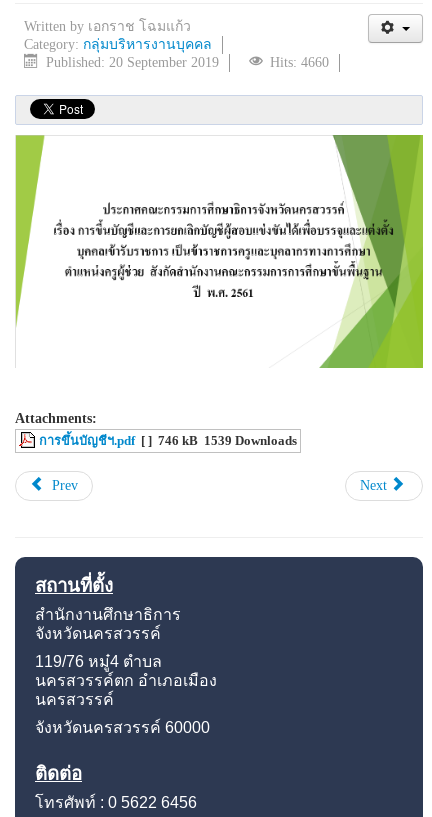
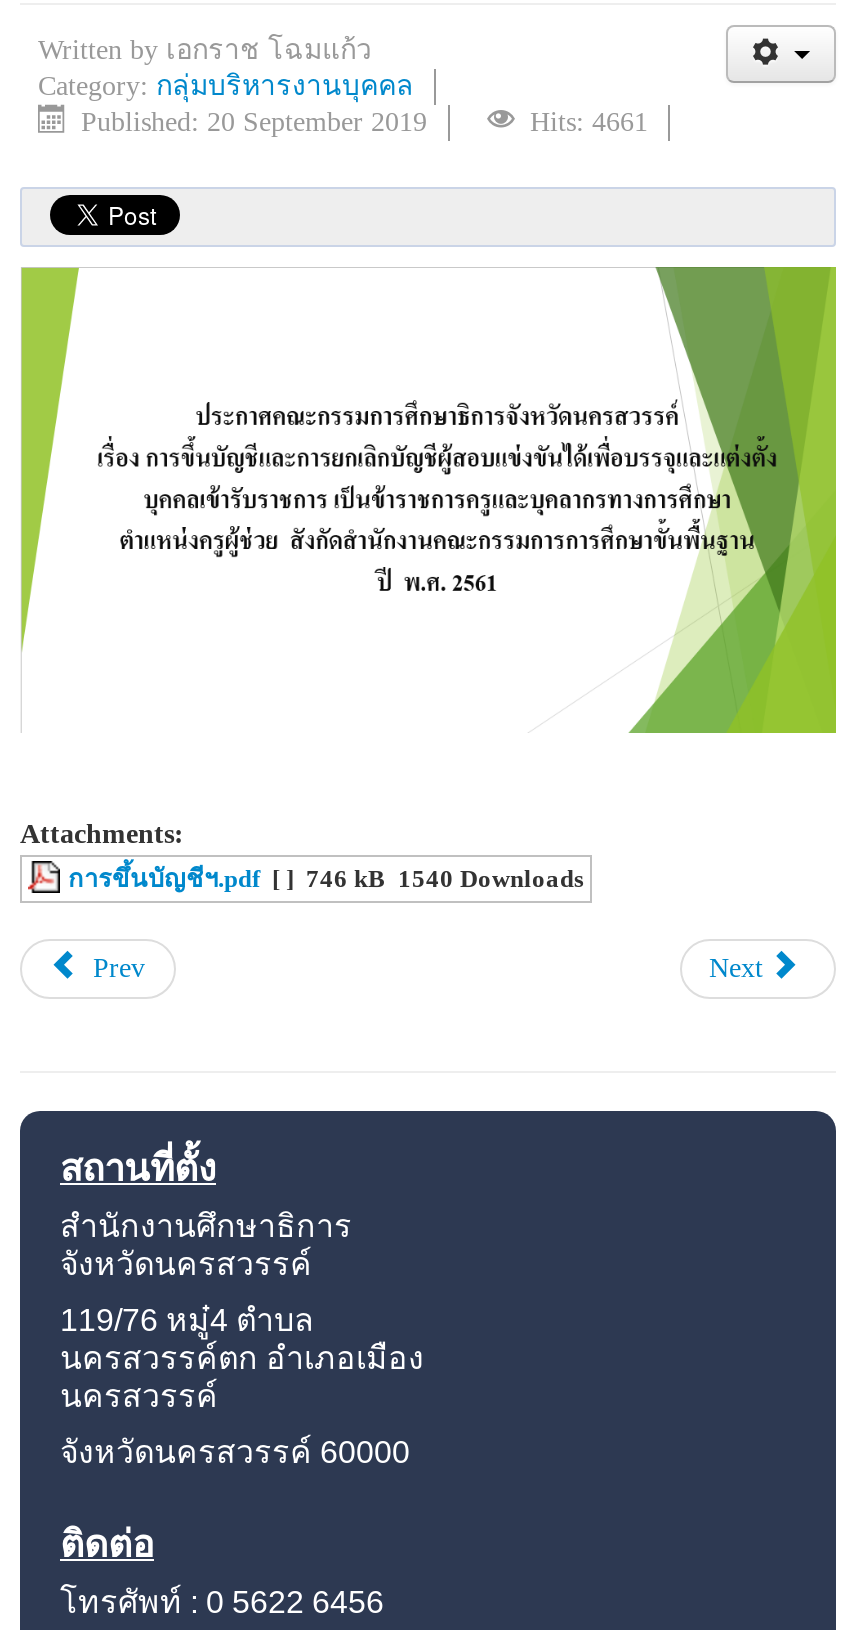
- Hits: 4660
+ Hits: 4661

- การขึ้นบัญชีฯ.pdf [ ] 746 kB 1539 Downloads
+ การขึ้นบัญชีฯ.pdf [ ] 746 kB 1540 Downloads
